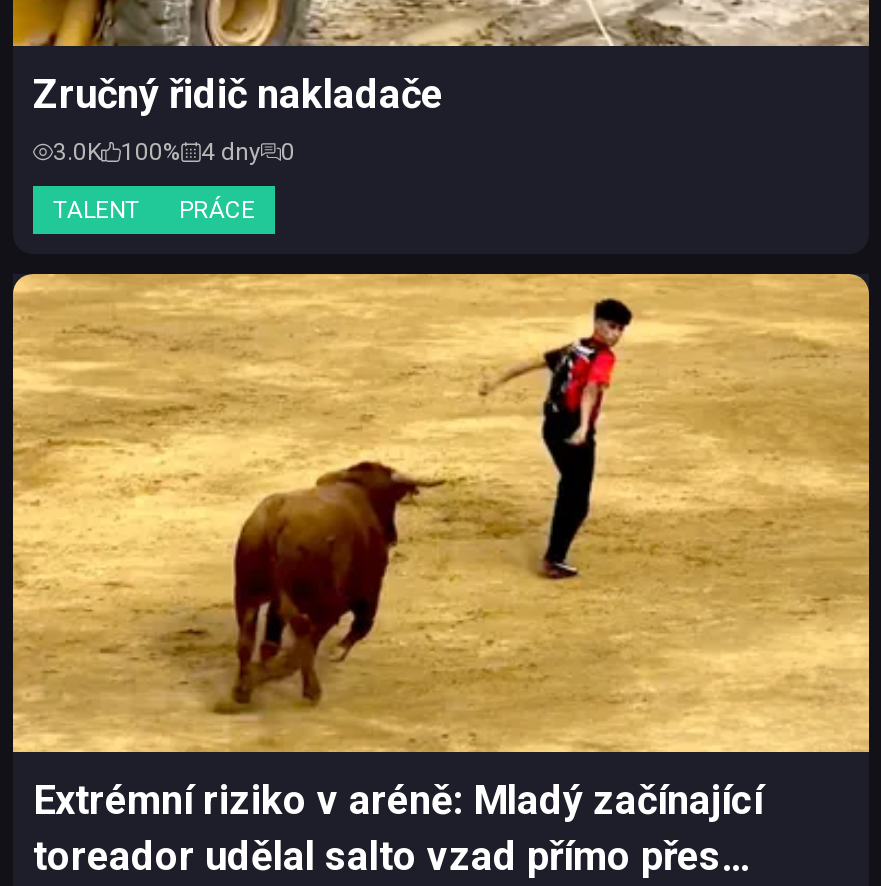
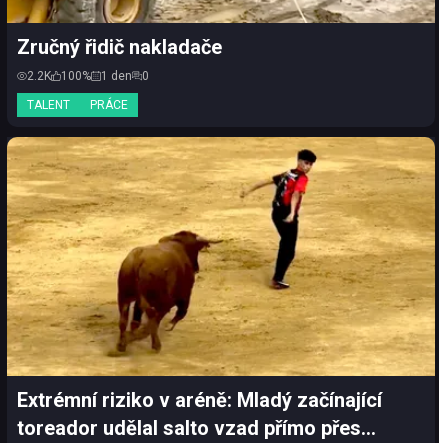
- 3.0K
+ 2.2K

- 4 dny
+ 1 den
